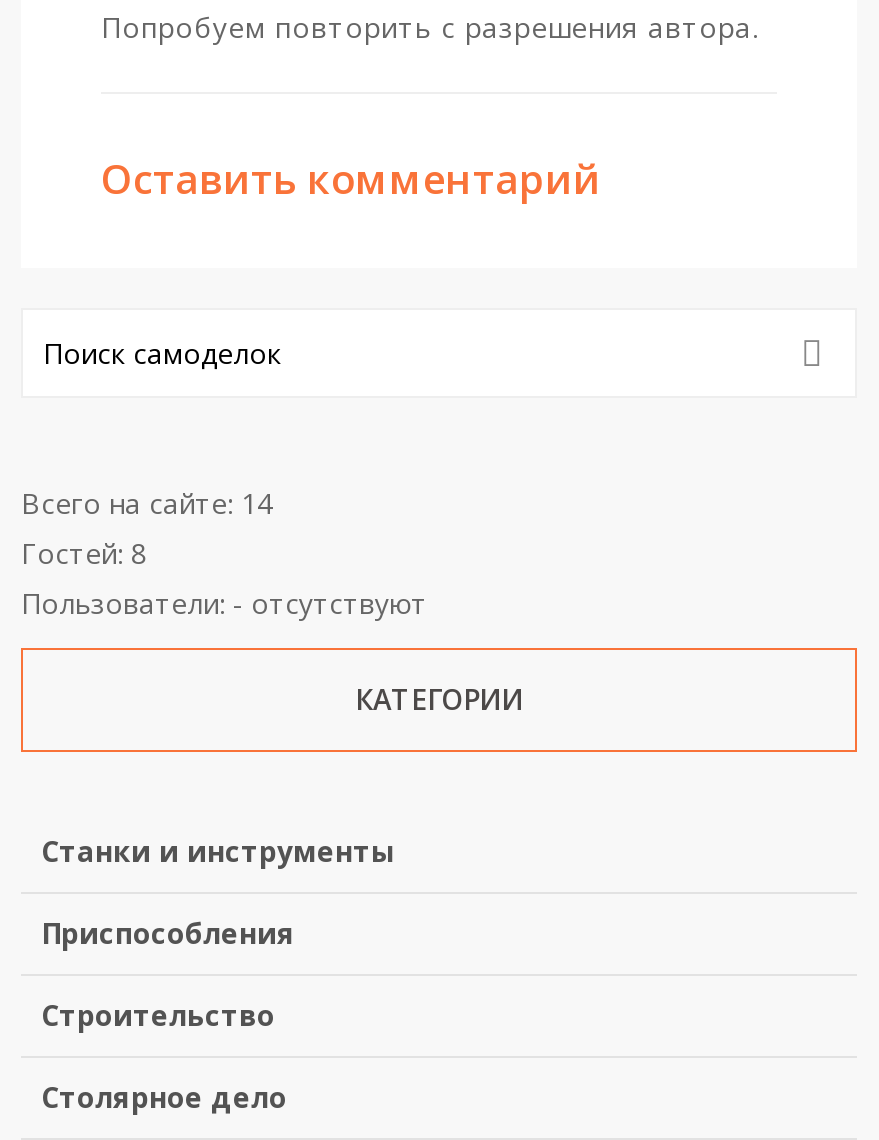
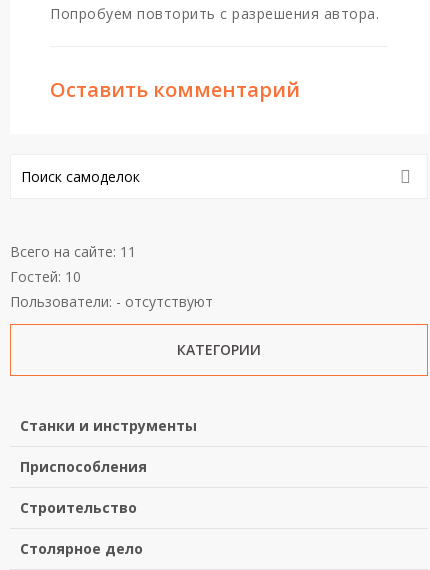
- Всего на сайте: 14
+ Всего на сайте: 11

- Гостей: 8
+ Гостей: 10
